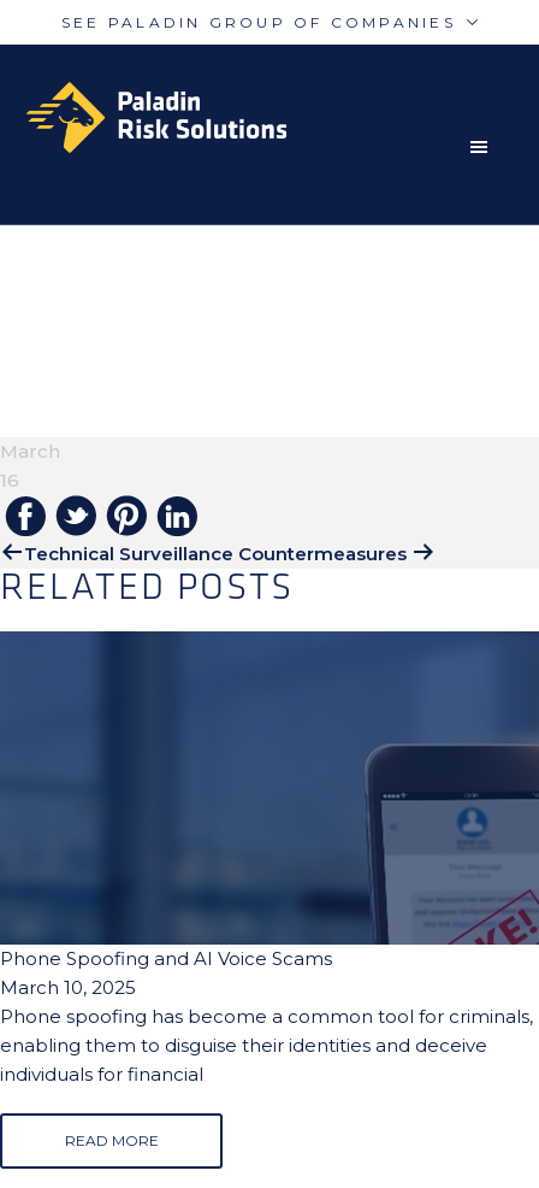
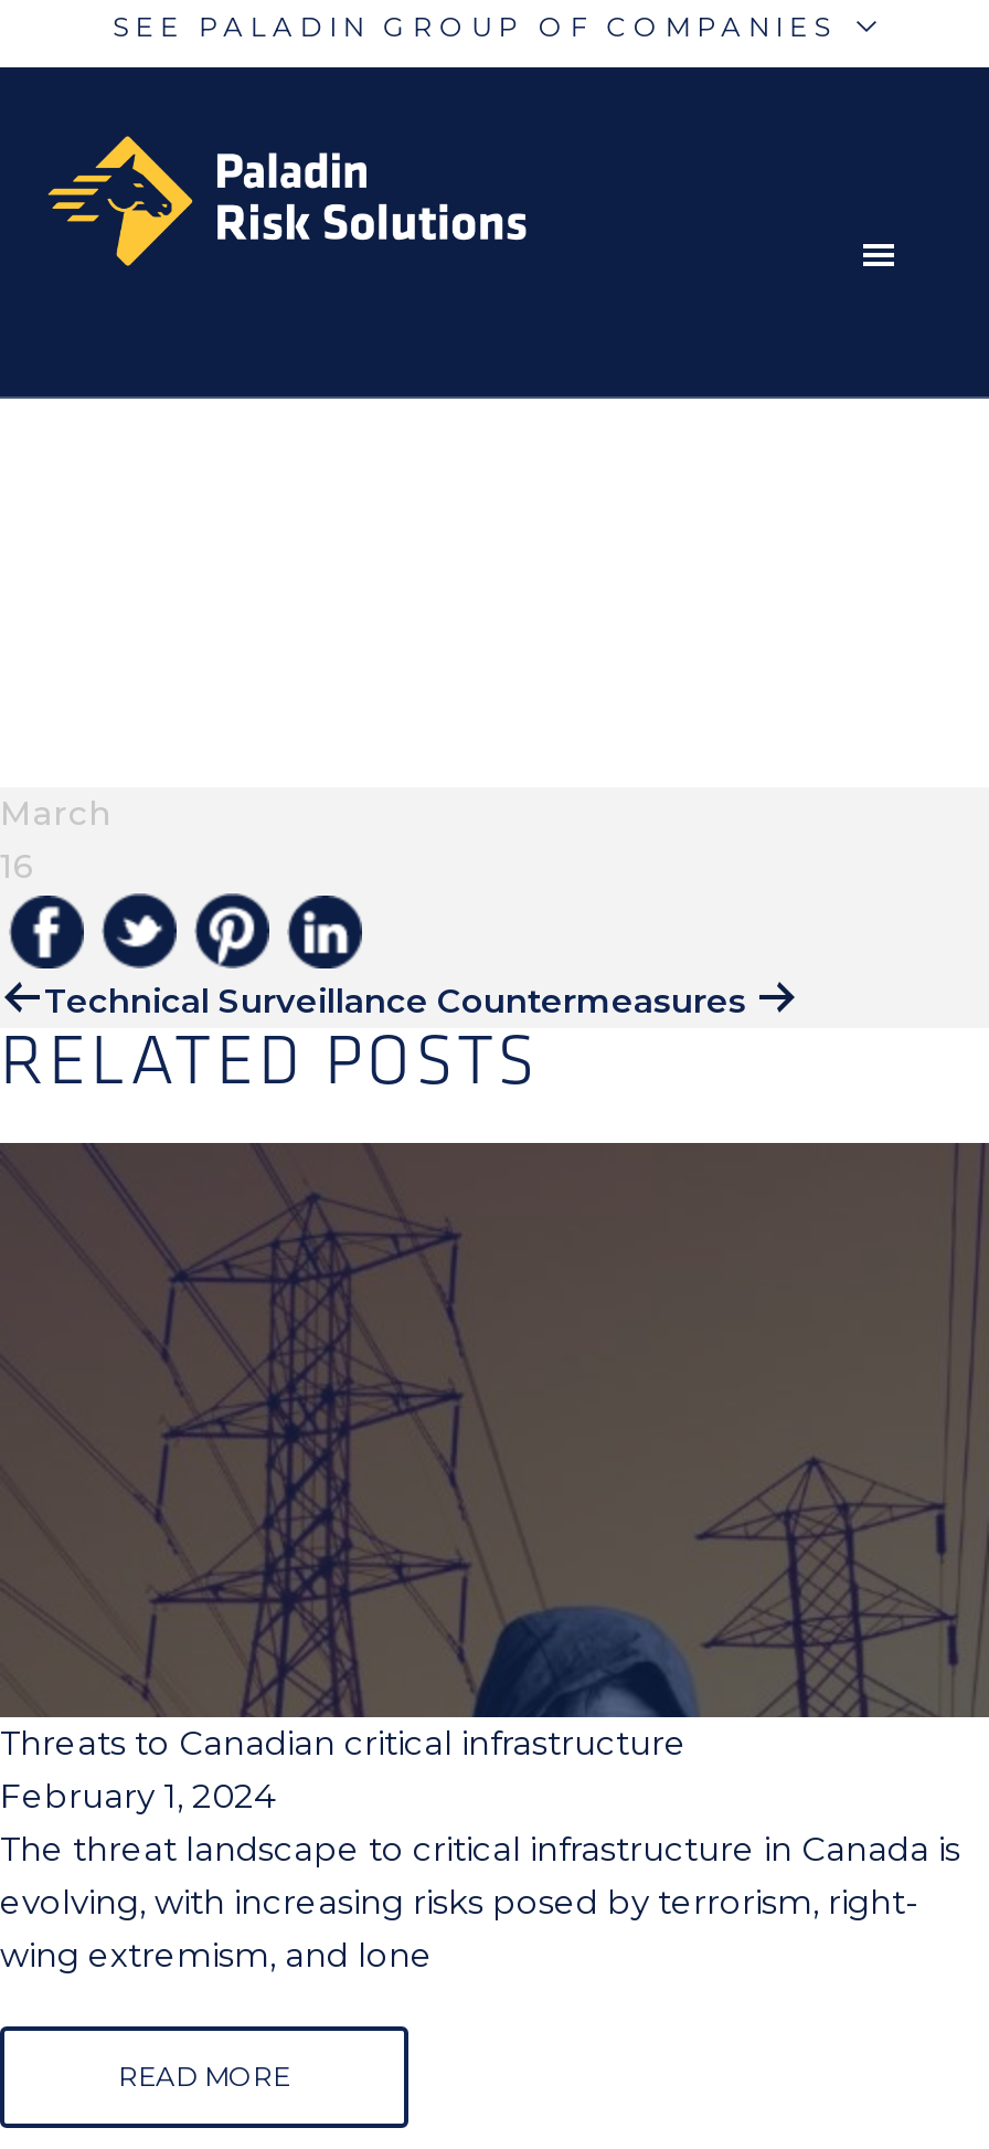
- [image]
- Phone Spoofing and AI Voice Scams
- March 10, 2025
- Phone spoofing has become a common tool for criminals,
- enabling them to disguise their identities and deceive
- individuals for financial
+ [image]
+ Threats to Canadian critical infrastructure
+ February 1, 2024
+ The threat landscape to critical infrastructure in Canada is
+ evolving, with increasing risks posed by terrorism, right-
+ wing extremism, and lone
